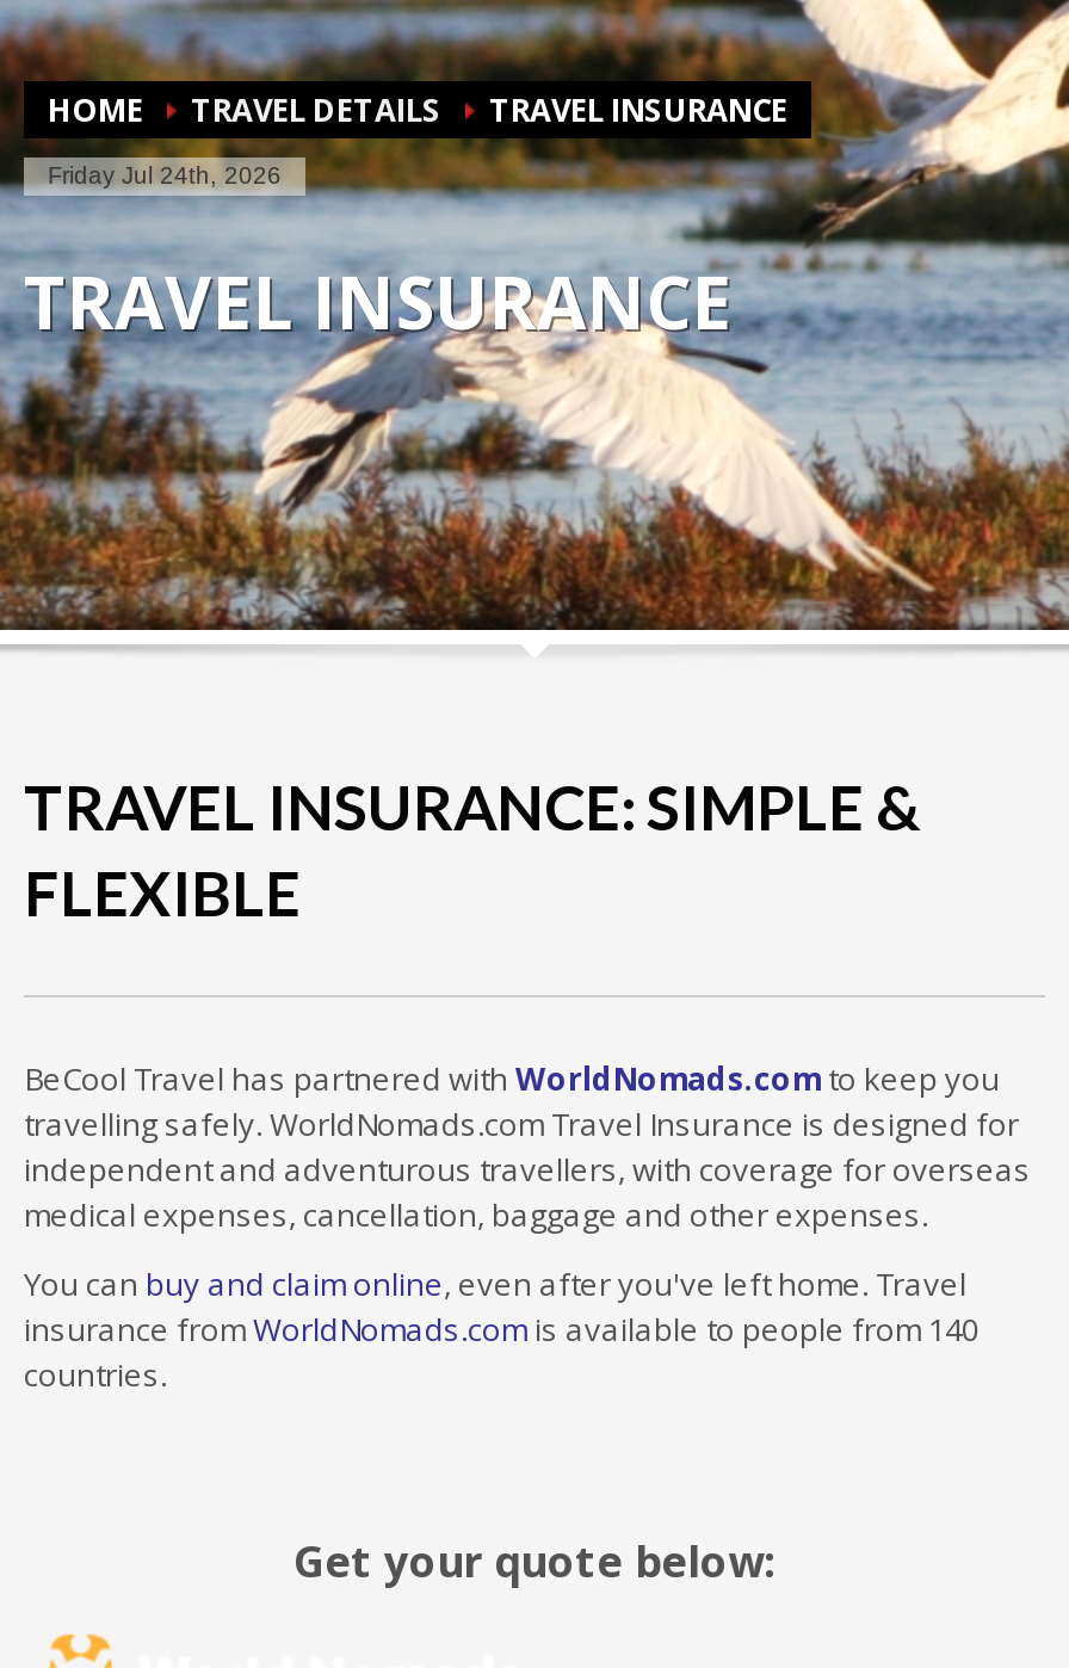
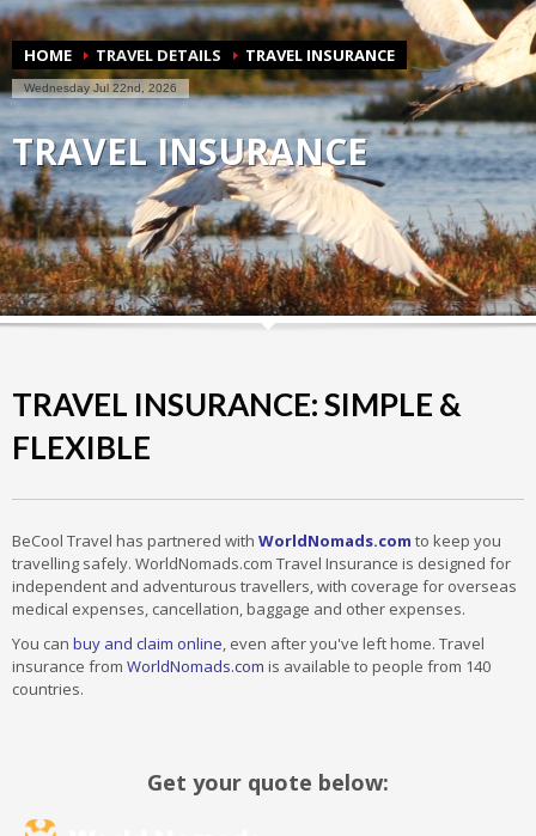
- Friday Jul 24th, 2026
+ Wednesday Jul 22nd, 2026
